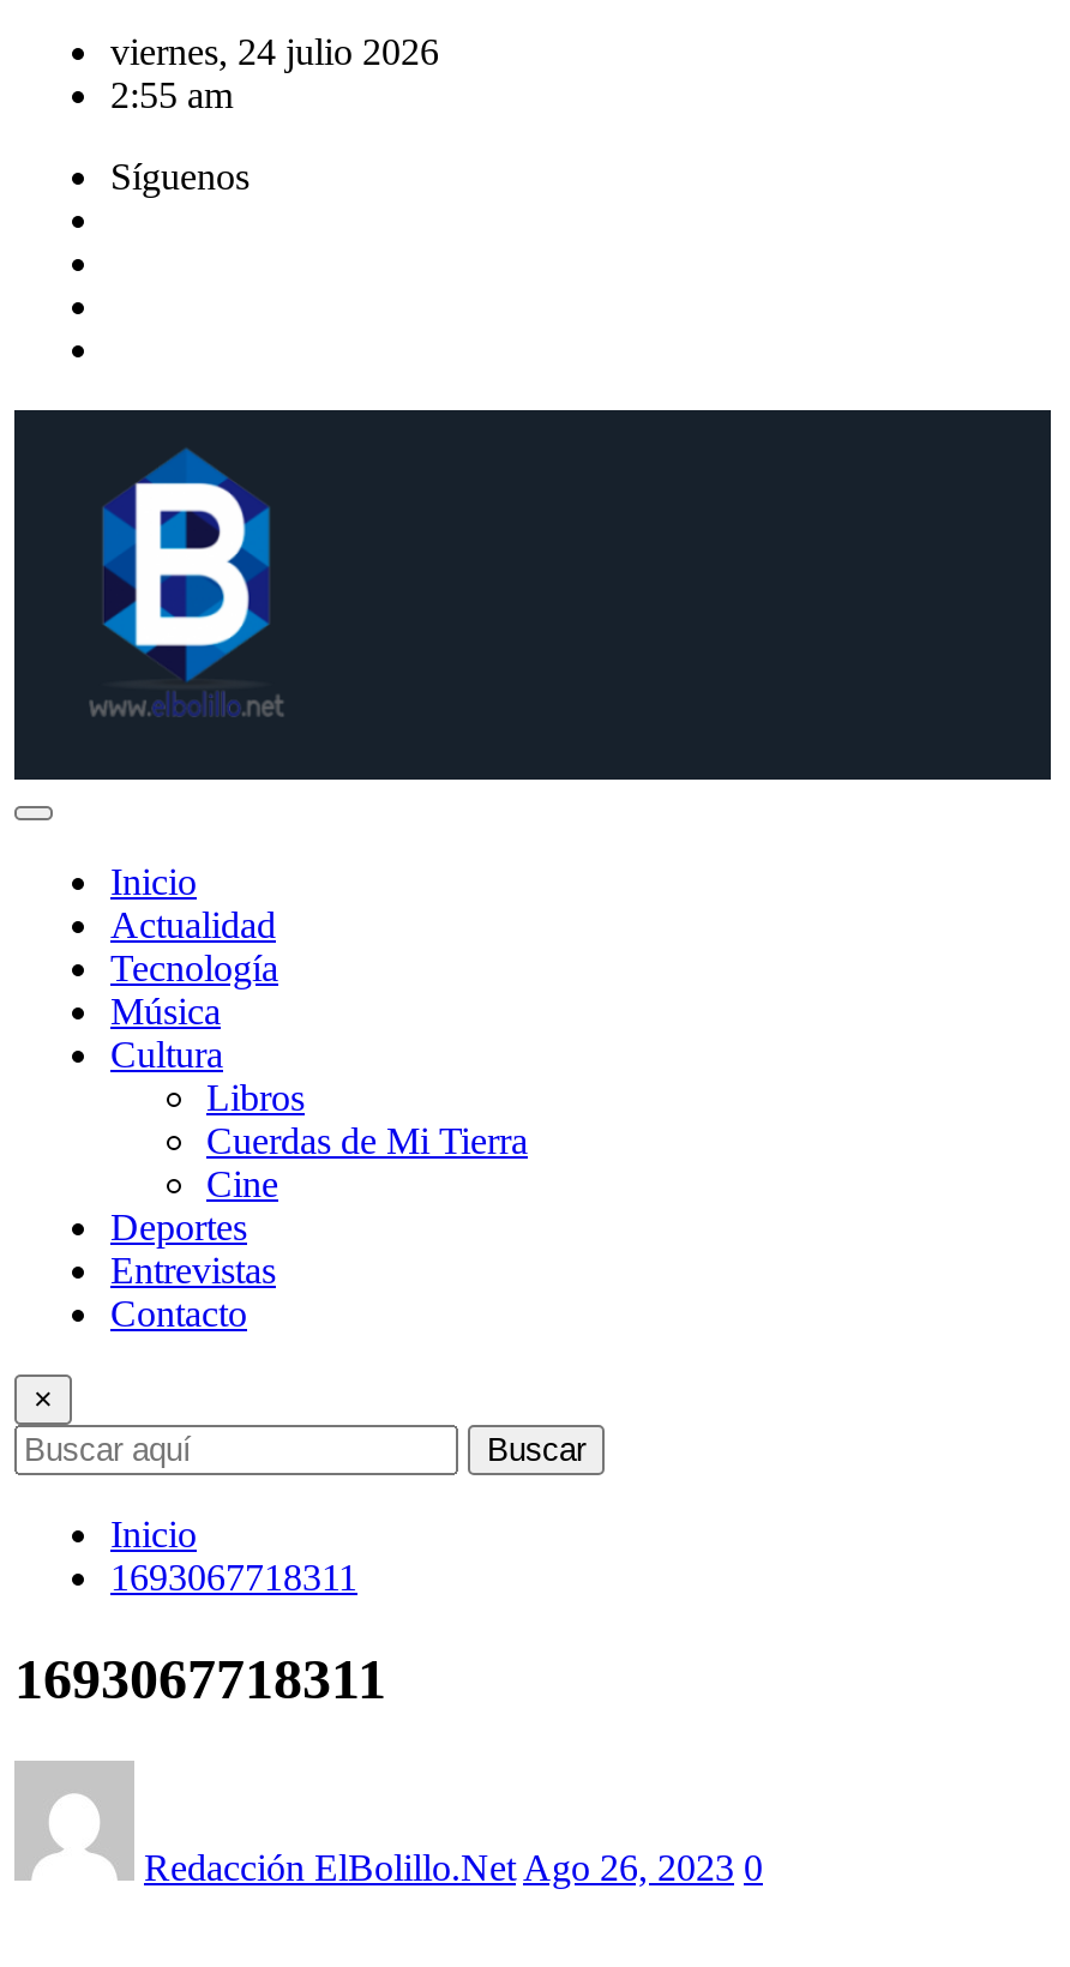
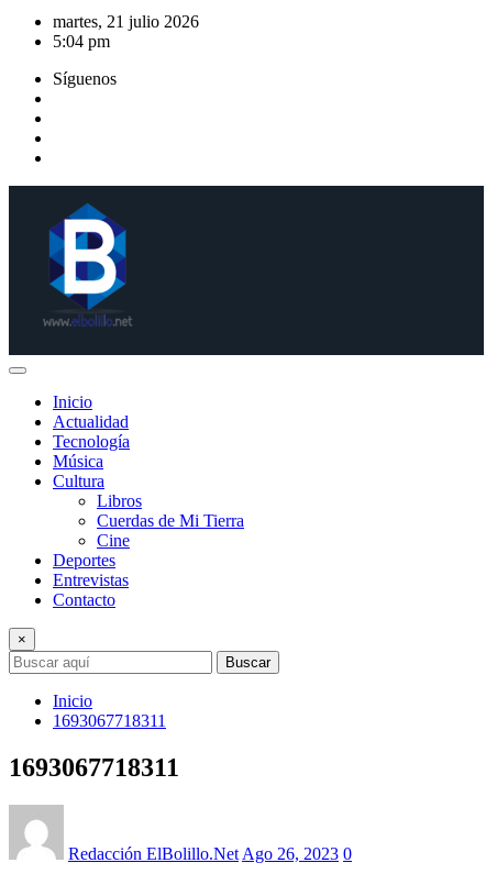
- viernes, 24 julio 2026
- 2:55 am
+ martes, 21 julio 2026
+ 5:04 pm
